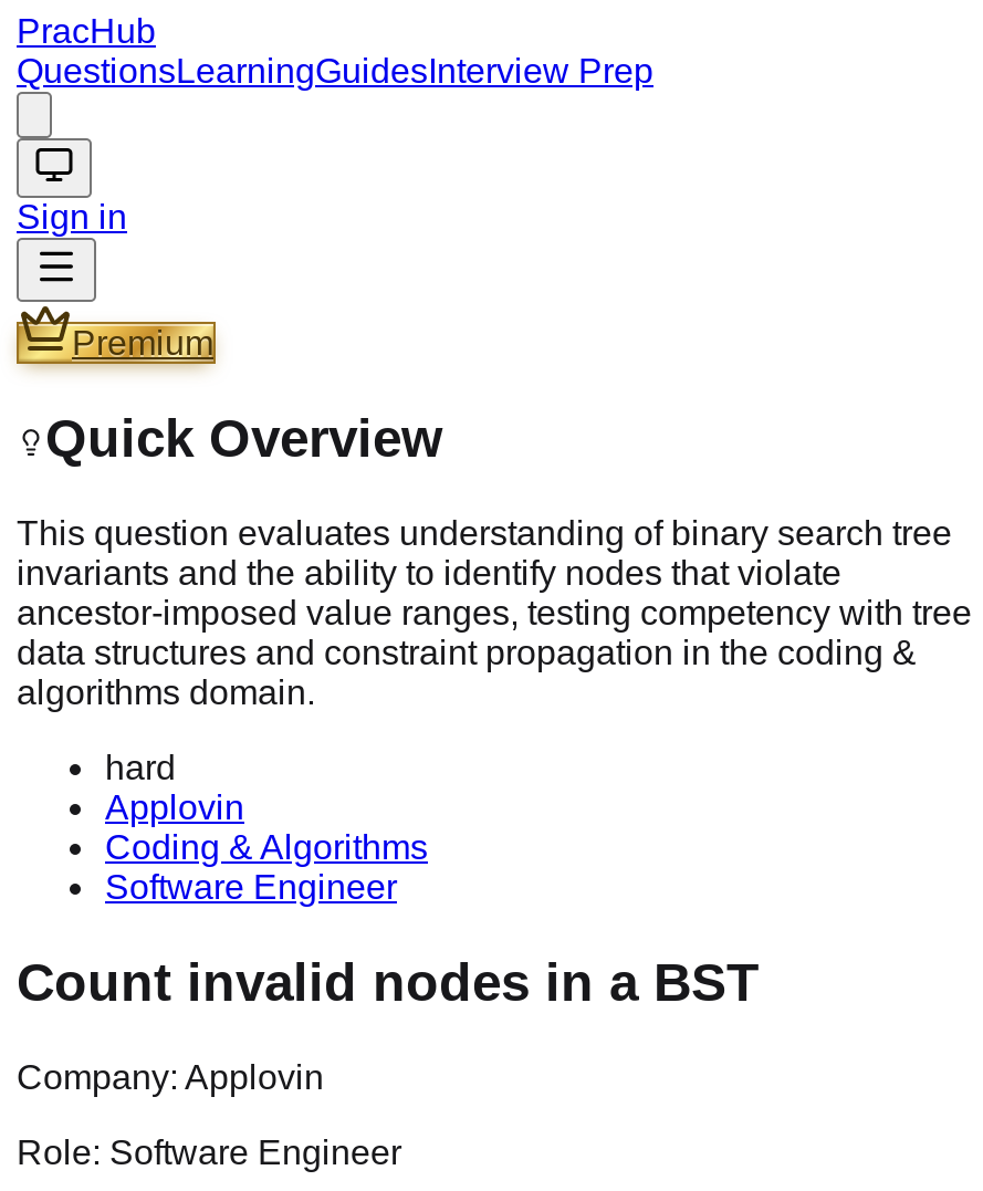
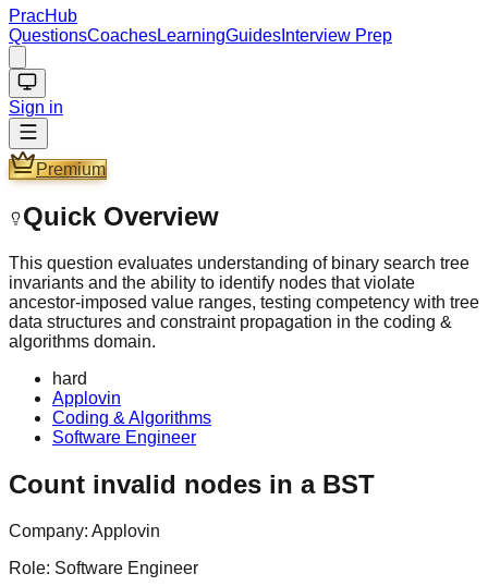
- QuestionsLearningGuidesInterview Prep
+ QuestionsCoachesLearningGuidesInterview Prep
